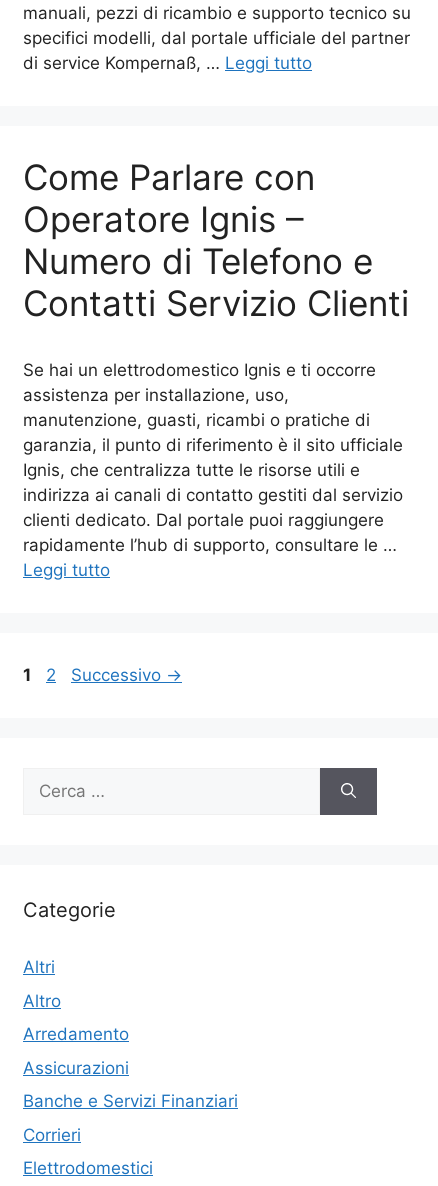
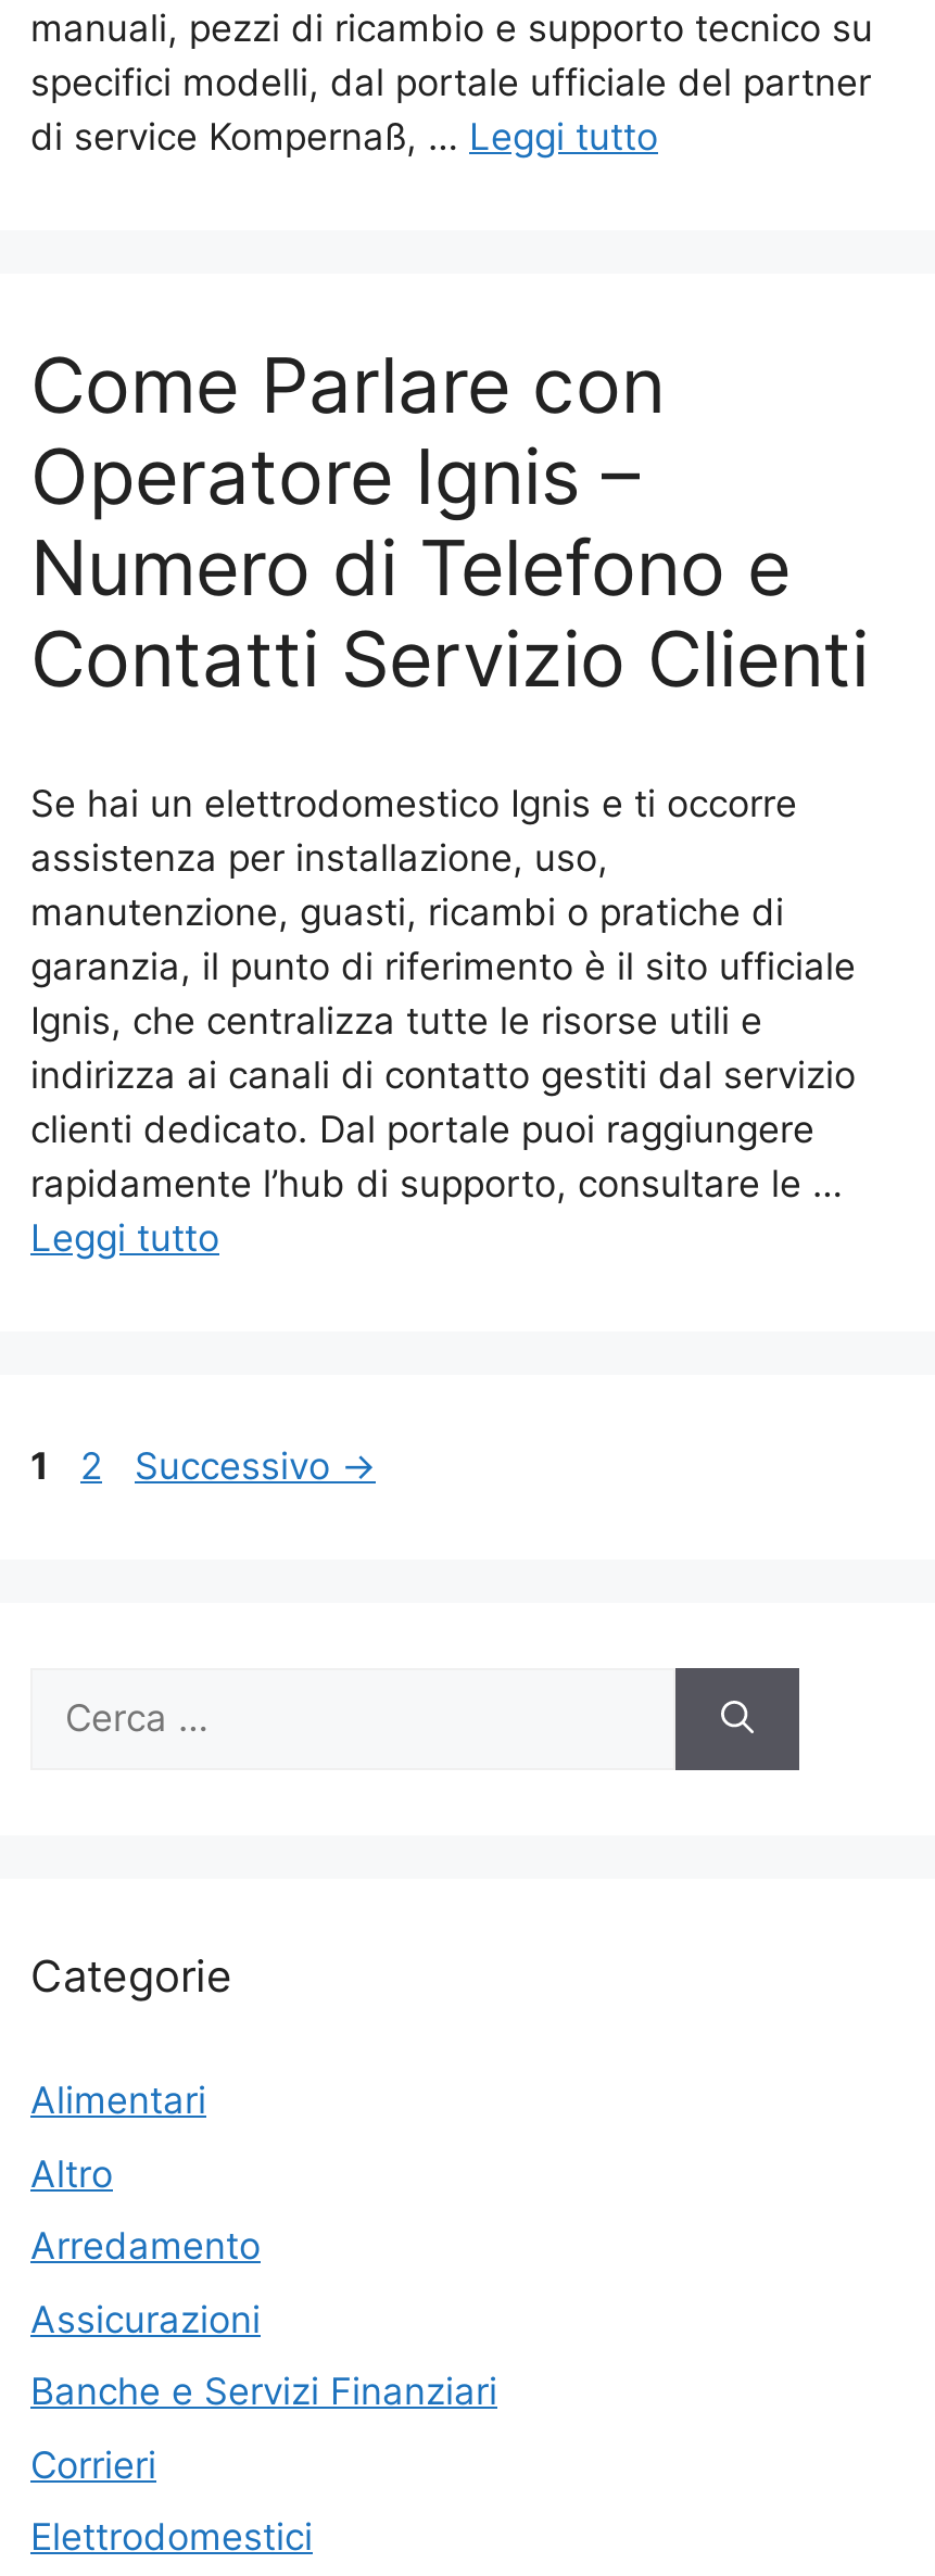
- Altri
+ Alimentari
